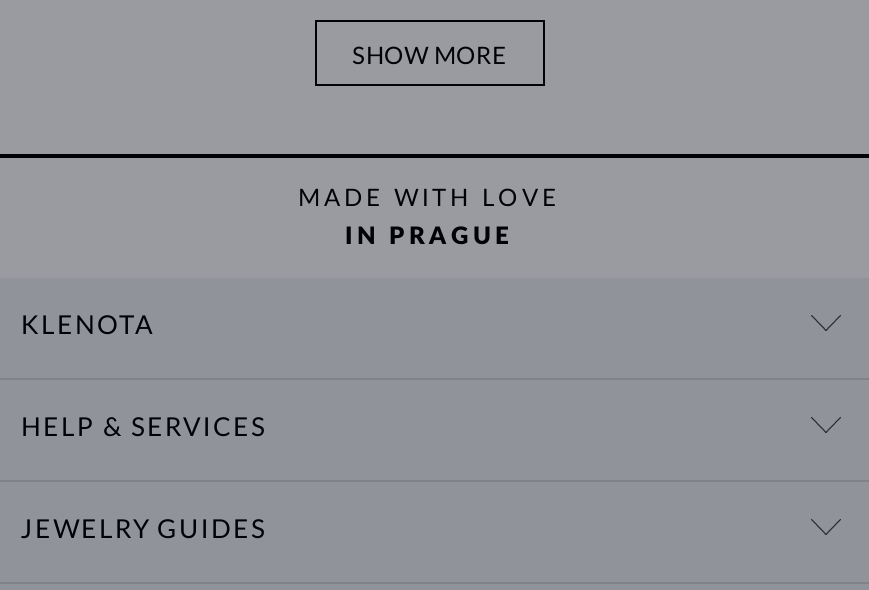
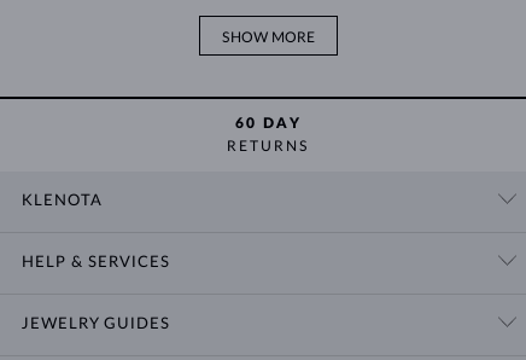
- MADE WITH LOVE
+ 60 DAY

- IN PRAGUE
+ RETURNS
